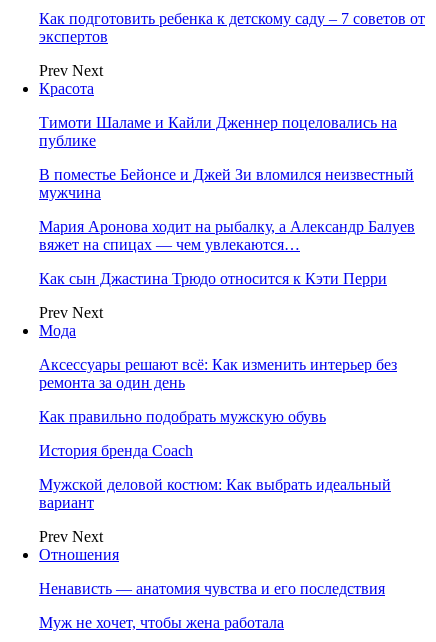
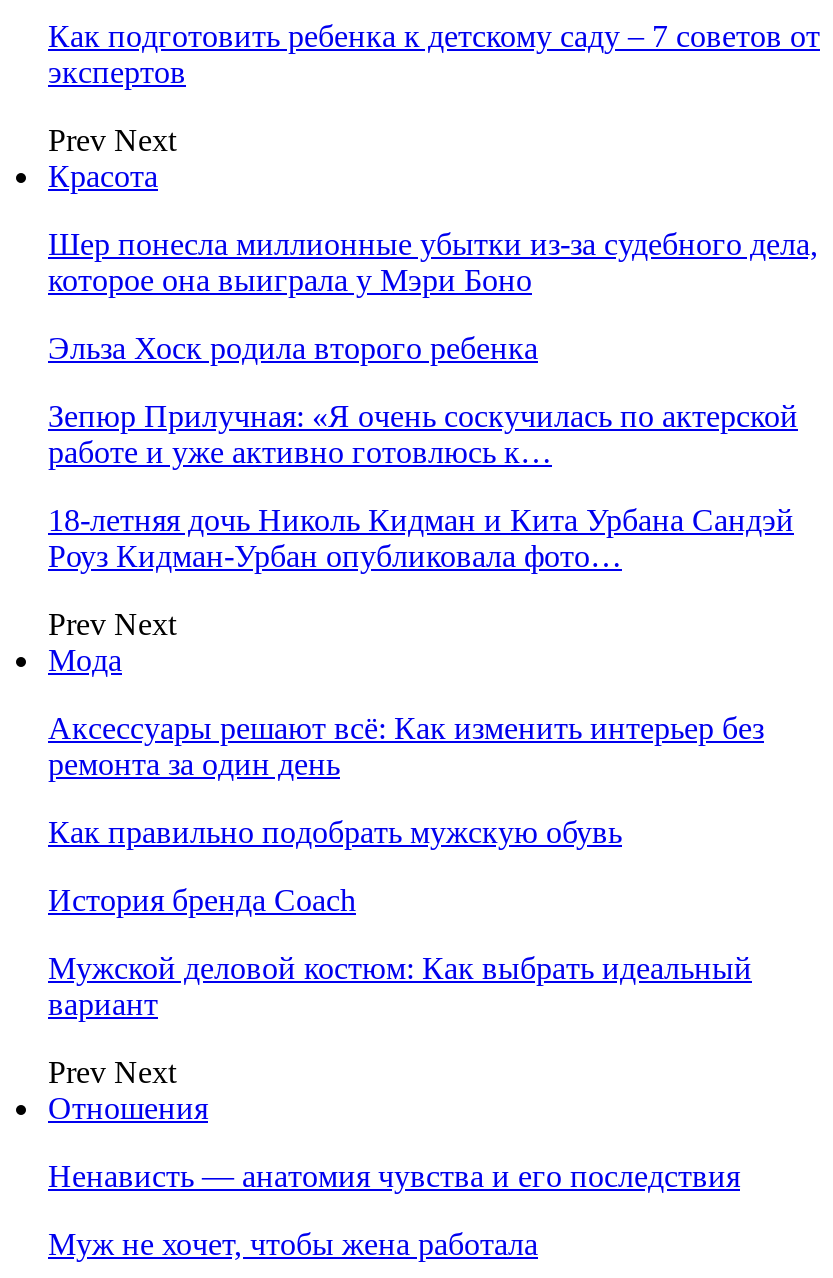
- Тимоти Шаламе и Кайли Дженнер поцеловались на
- публике
+ Шер понесла миллионные убытки из-за судебного дела,
+ которое она выиграла у Мэри Боно

- В поместье Бейонсе и Джей Зи вломился неизвестный
- мужчина
+ Эльза Хоск родила второго ребенка

- Мария Аронова ходит на рыбалку, а Александр Балуев
- вяжет на спицах — чем увлекаются…
+ Зепюр Прилучная: «Я очень соскучилась по актерской
+ работе и уже активно готовлюсь к…

- Как сын Джастина Трюдо относится к Кэти Перри
+ 18-летняя дочь Николь Кидман и Кита Урбана Сандэй
+ Роуз Кидман-Урбан опубликовала фото…
